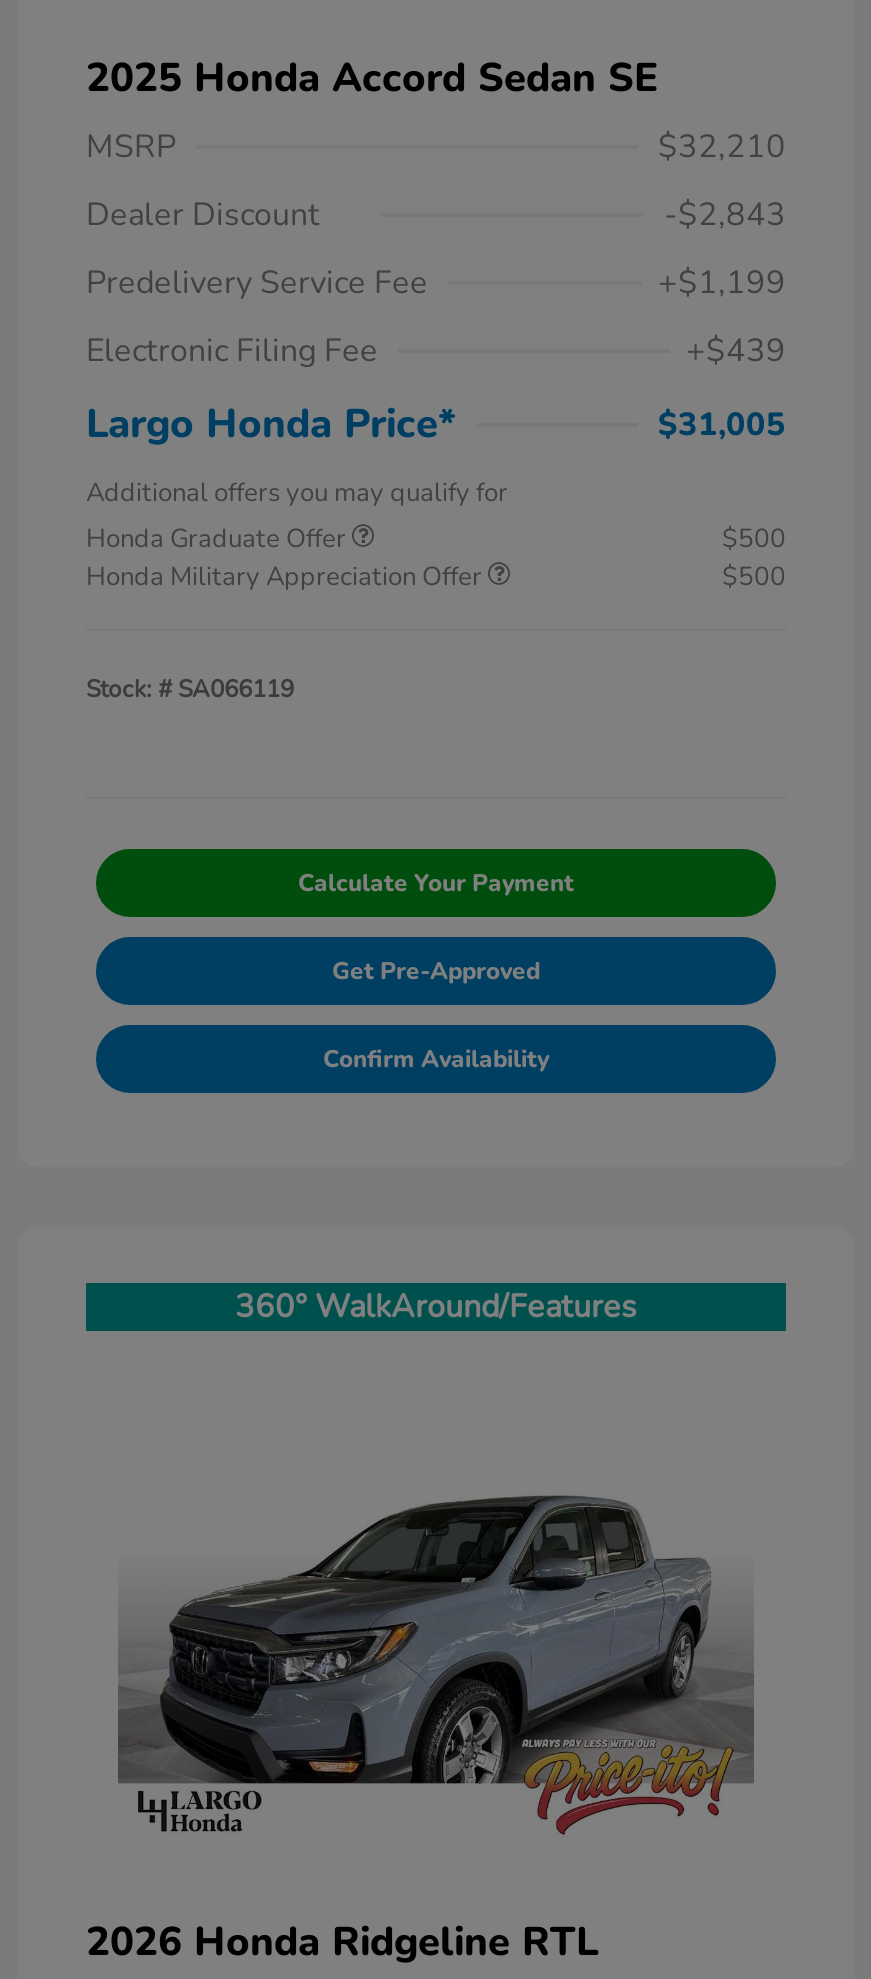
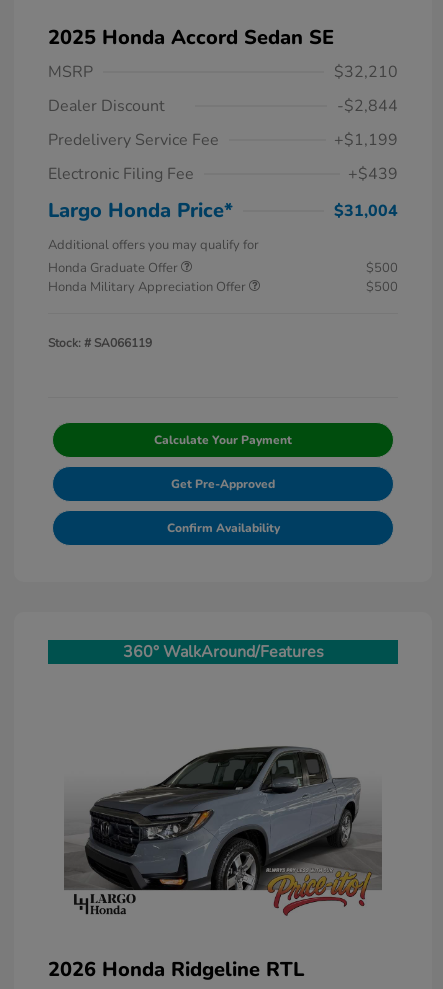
- -$2,843
+ -$2,844

- $31,005
+ $31,004
